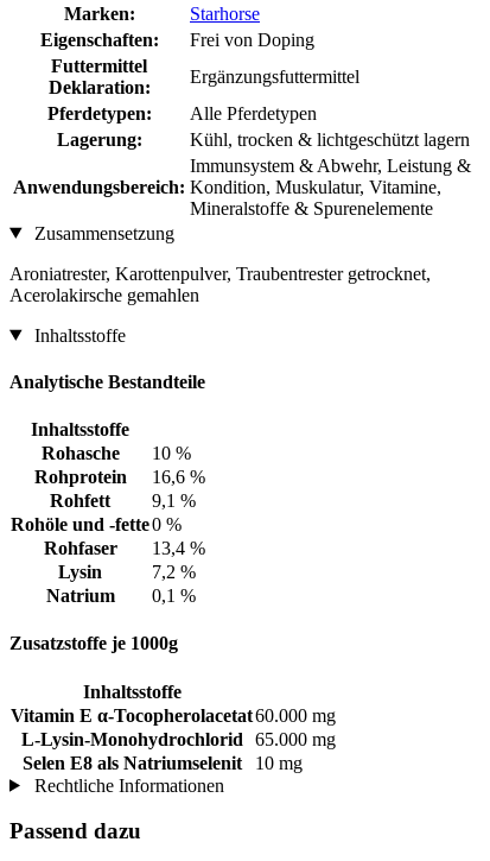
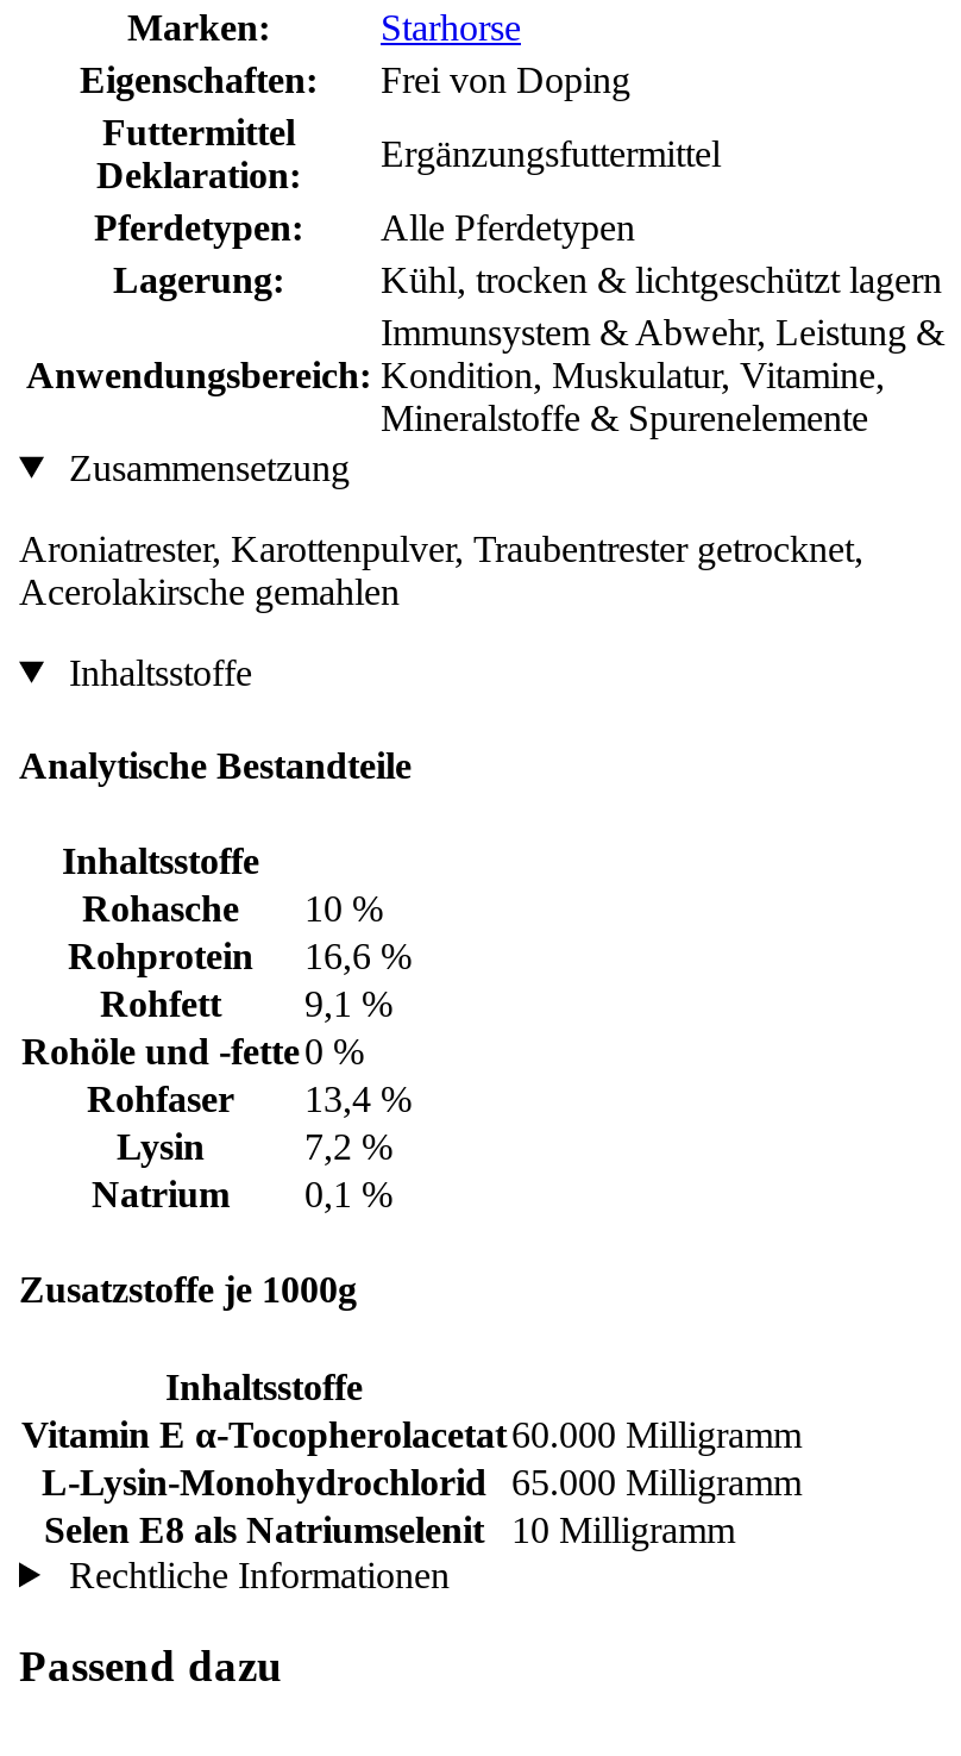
- Vitamin E α-Tocopherolacetat 60.000 mg
+ Vitamin E α-Tocopherolacetat 60.000 Milligramm

- L-Lysin-Monohydrochlorid 65.000 mg
+ L-Lysin-Monohydrochlorid 65.000 Milligramm

- Selen E8 als Natriumselenit 10 mg
+ Selen E8 als Natriumselenit 10 Milligramm
